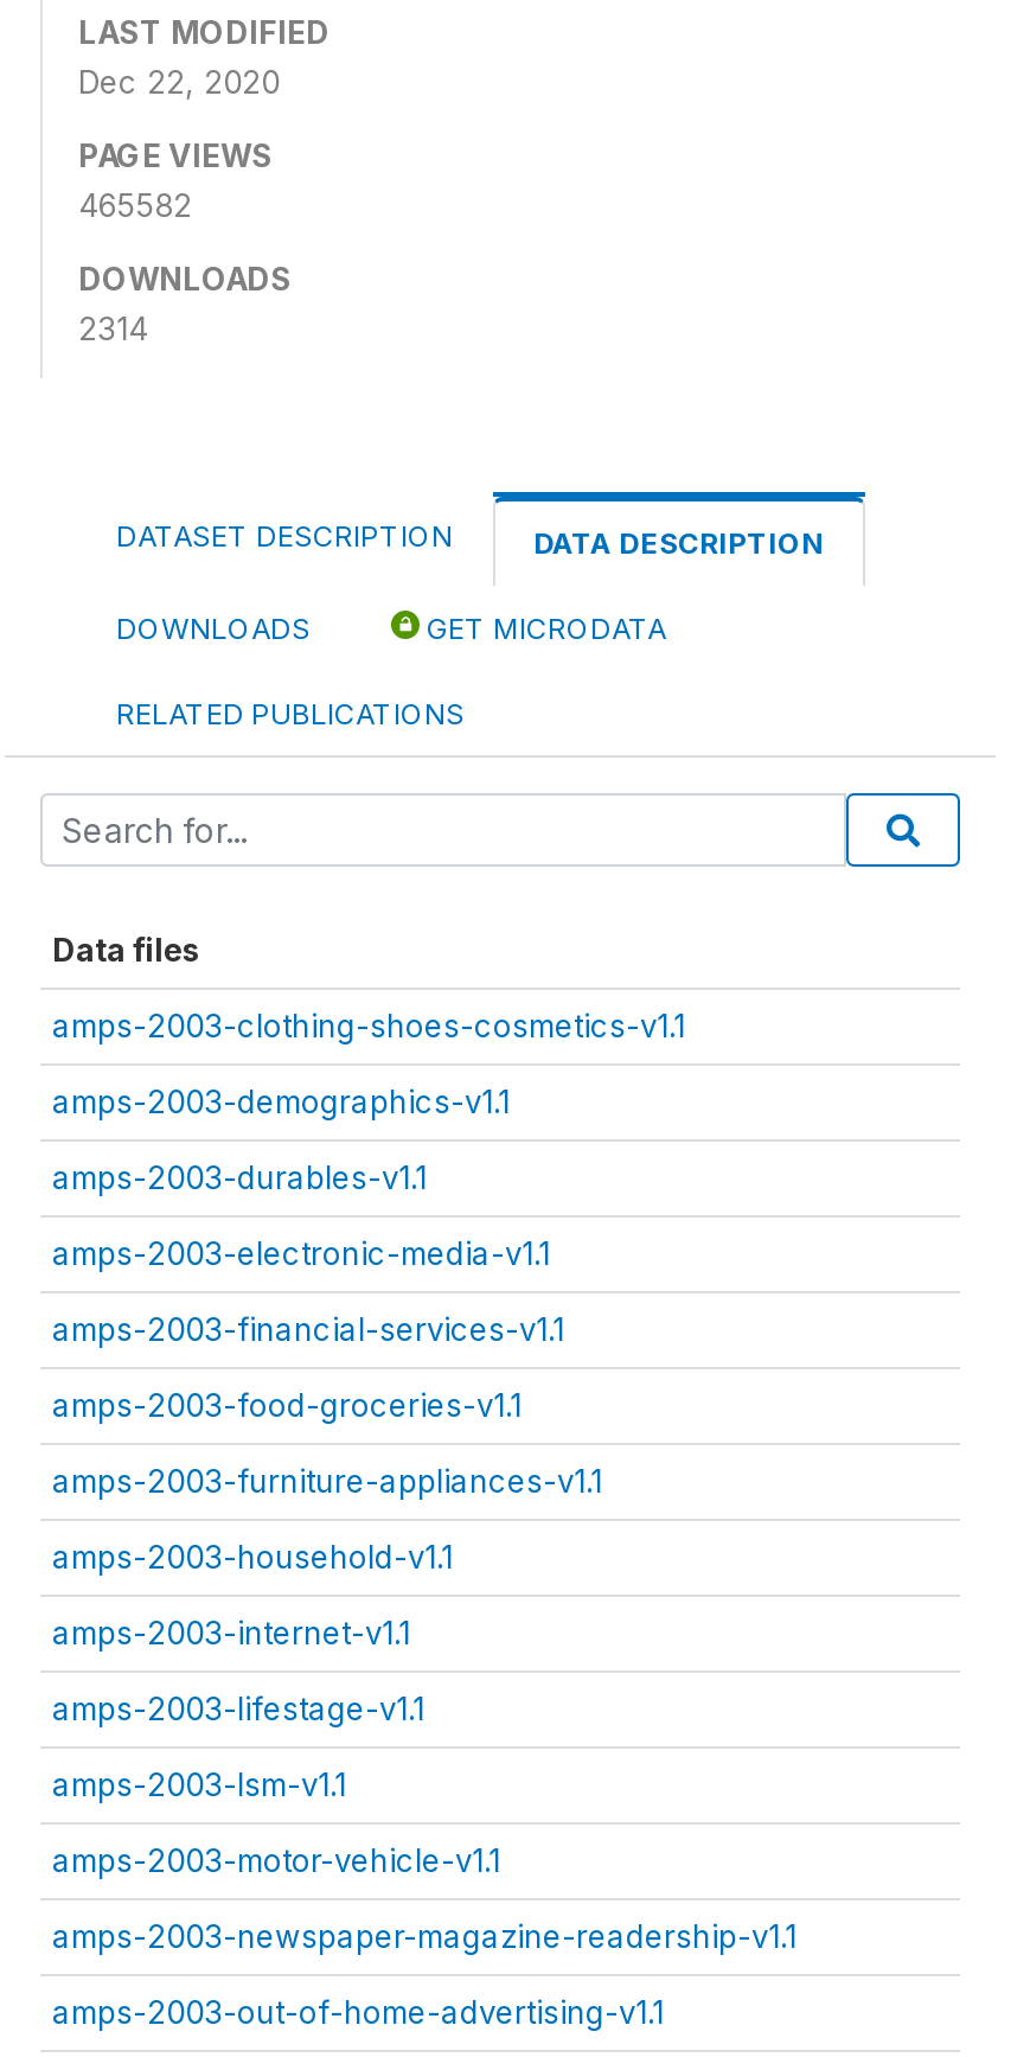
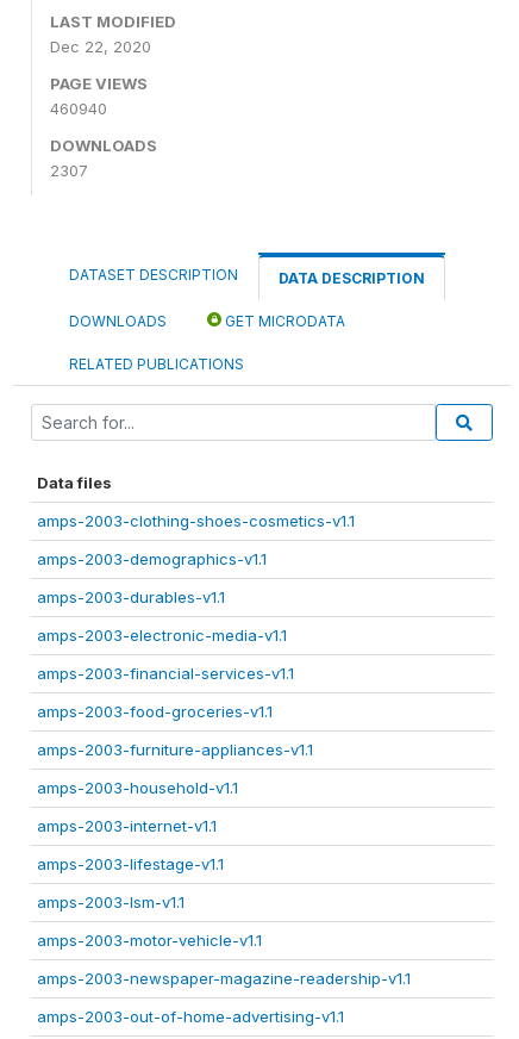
- 465582
+ 460940

- 2314
+ 2307
